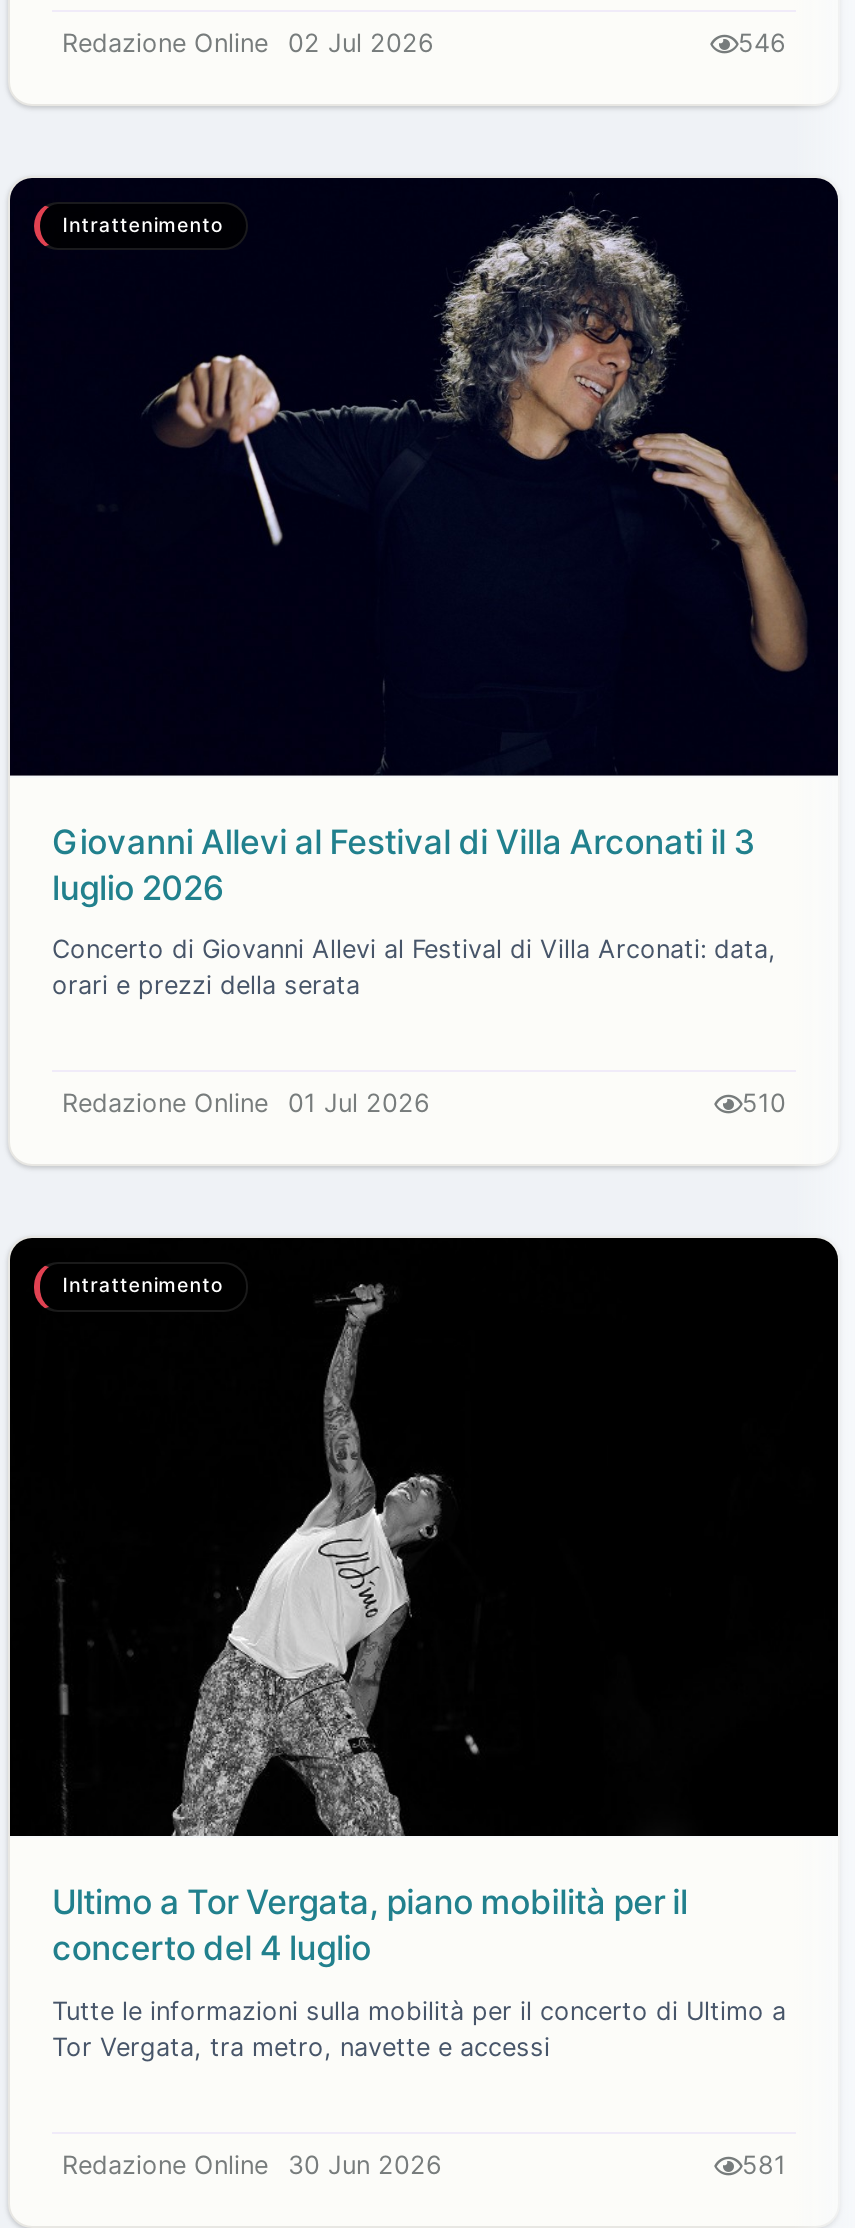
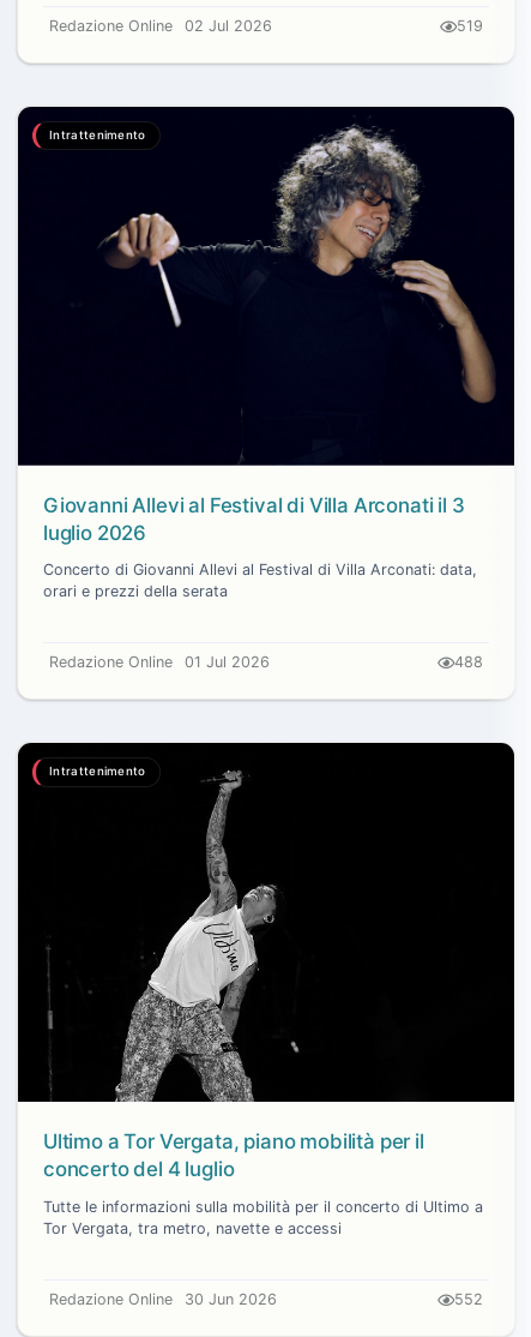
- 546
+ 519

- 510
+ 488

- 581
+ 552
